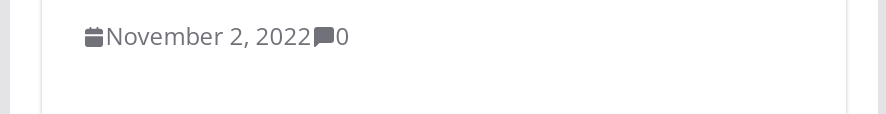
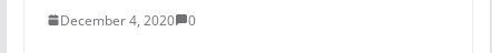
- November 2, 2022 0
+ December 4, 2020 0
